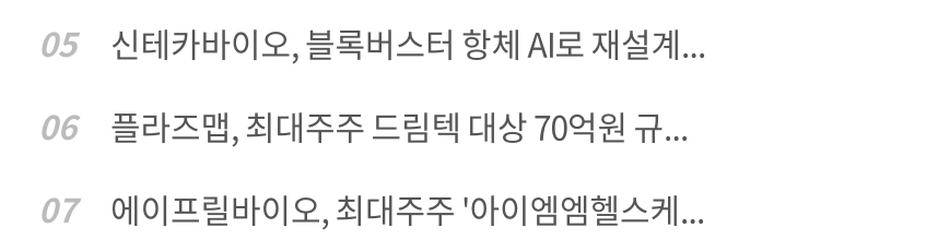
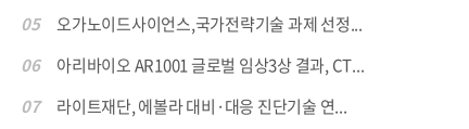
- 신테카바이오, 블록버스터 항체 AI로 재설계...
+ 오가노이드사이언스,국가전략기술 과제 선정...

- 플라즈맵, 최대주주 드림텍 대상 70억원 규...
+ 아리바이오 AR1001 글로벌 임상3상 결과, CT...

- 에이프릴바이오, 최대주주 '아이엠엠헬스케...
+ 라이트재단, 에볼라 대비·대응 진단기술 연...
